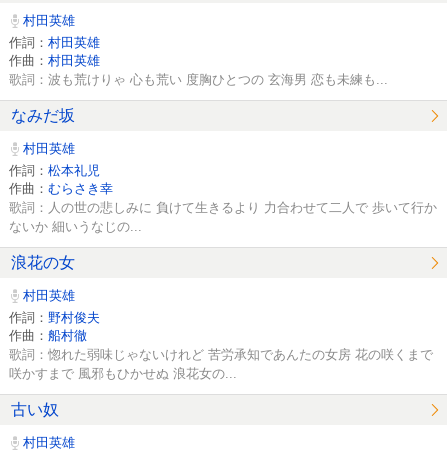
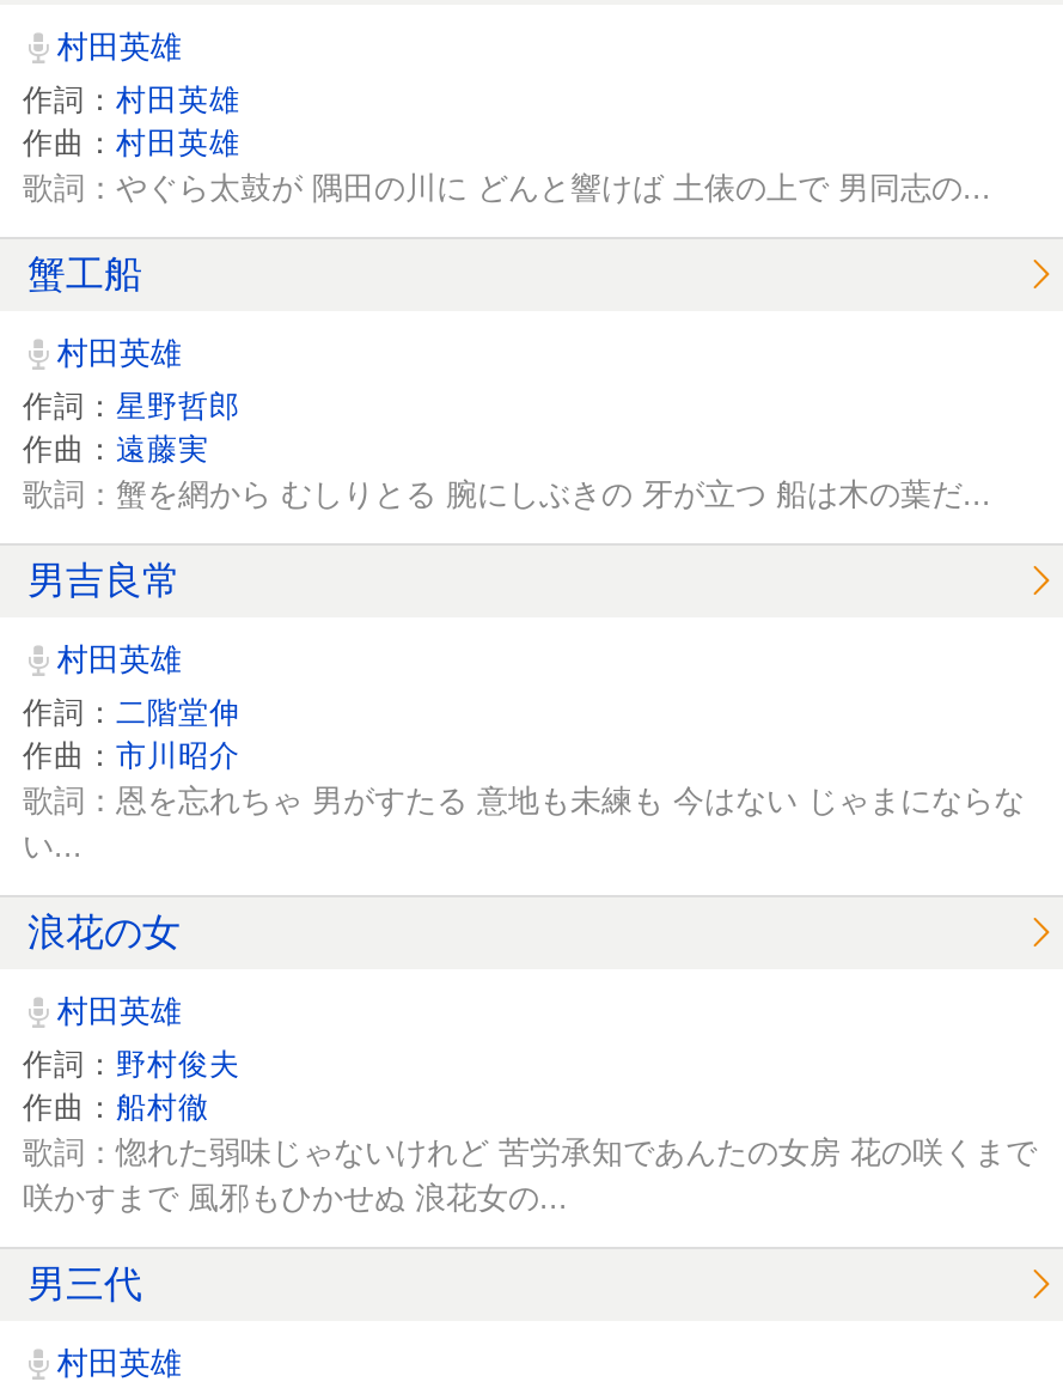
- 歌詞：波も荒けりゃ 心も荒い 度胸ひとつの 玄海男 恋も未練も...
+ 歌詞：やぐら太鼓が 隅田の川に どんと響けば 土俵の上で 男同志の...

- なみだ坂
+ 蟹工船

- 作詞：松本礼児
- 作曲：むらさき幸
- 歌詞：人の世の悲しみに 負けて生きるより 力合わせて二人で 歩いて行か
- ないか 細いうなじの...
+ 作詞：星野哲郎
+ 作曲：遠藤実
+ 歌詞：蟹を網から むしりとる 腕にしぶきの 牙が立つ 船は木の葉だ...
+ 男吉良常
+ 村田英雄
+ 作詞：二階堂伸
+ 作曲：市川昭介
+ 歌詞：恩を忘れちゃ 男がすたる 意地も未練も 今はない じゃまにならな
+ い...

- 古い奴
+ 男三代
